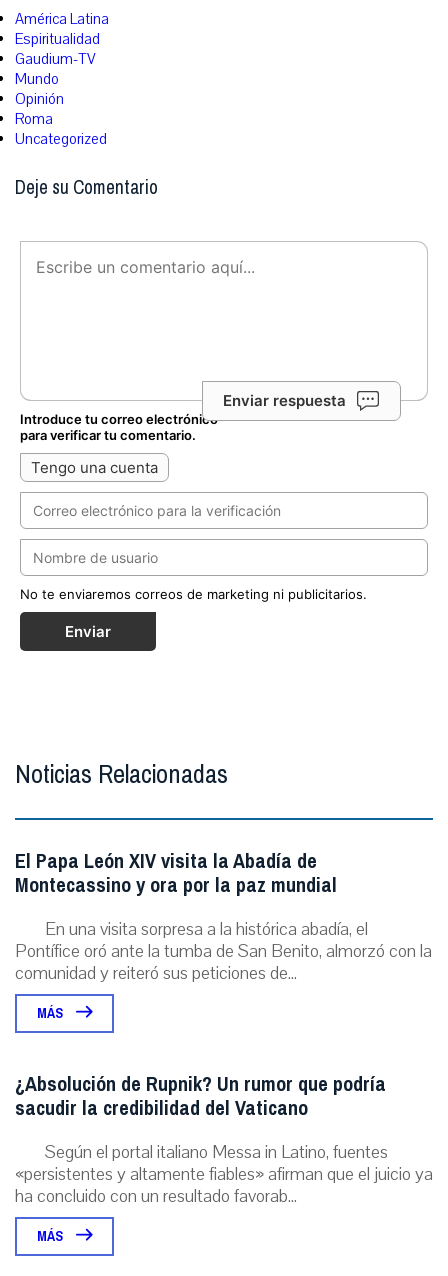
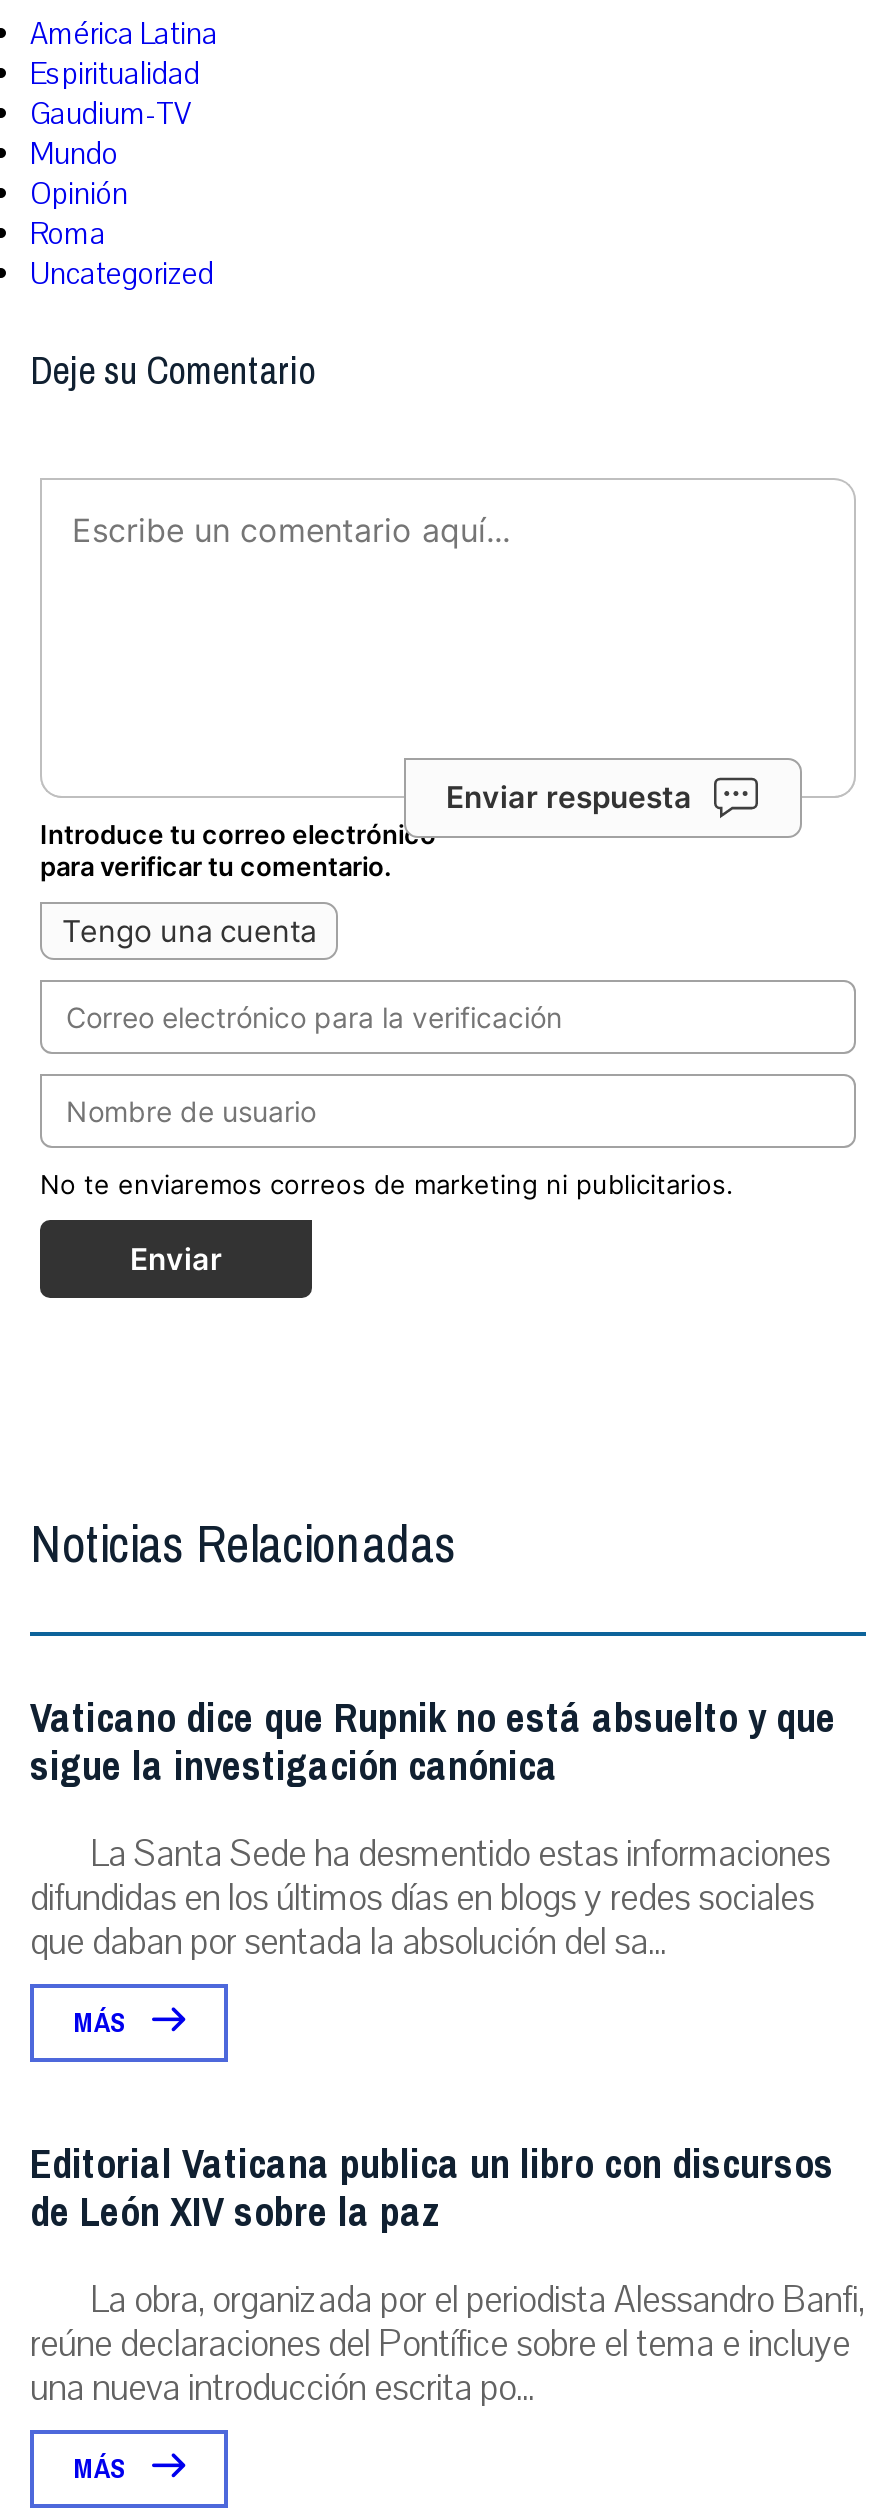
- El Papa León XIV visita la Abadía de
- Montecassino y ora por la paz mundial
- En una visita sorpresa a la histórica abadía, el
- Pontífice oró ante la tumba de San Benito, almorzó con la
- comunidad y reiteró sus peticiones de...
+ Vaticano dice que Rupnik no está absuelto y que
+ sigue la investigación canónica
+ La Santa Sede ha desmentido estas informaciones
+ difundidas en los últimos días en blogs y redes sociales
+ que daban por sentada la absolución del sa...

- ¿Absolución de Rupnik? Un rumor que podría
- sacudir la credibilidad del Vaticano
- Según el portal italiano Messa in Latino, fuentes
- «persistentes y altamente fiables» afirman que el juicio ya
- ha concluido con un resultado favorab...
+ Editorial Vaticana publica un libro con discursos
+ de León XIV sobre la paz
+ La obra, organizada por el periodista Alessandro Banfi,
+ reúne declaraciones del Pontífice sobre el tema e incluye
+ una nueva introducción escrita po...
